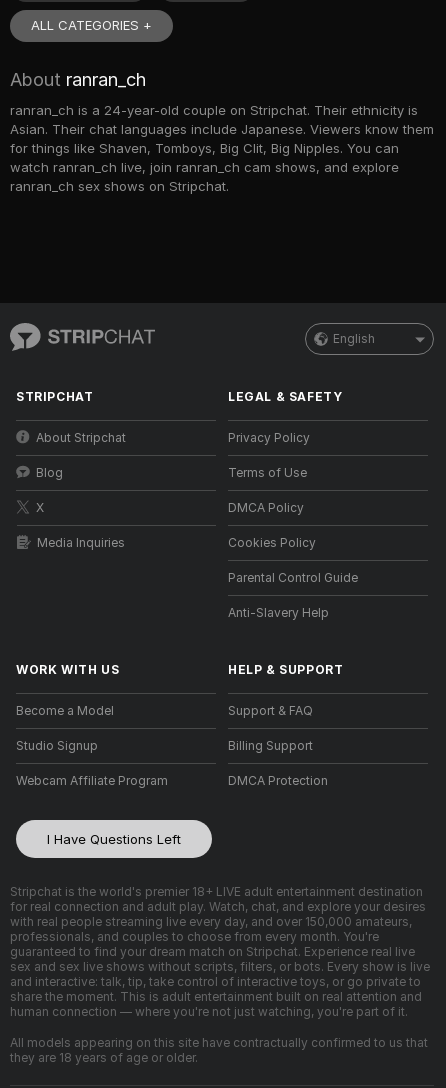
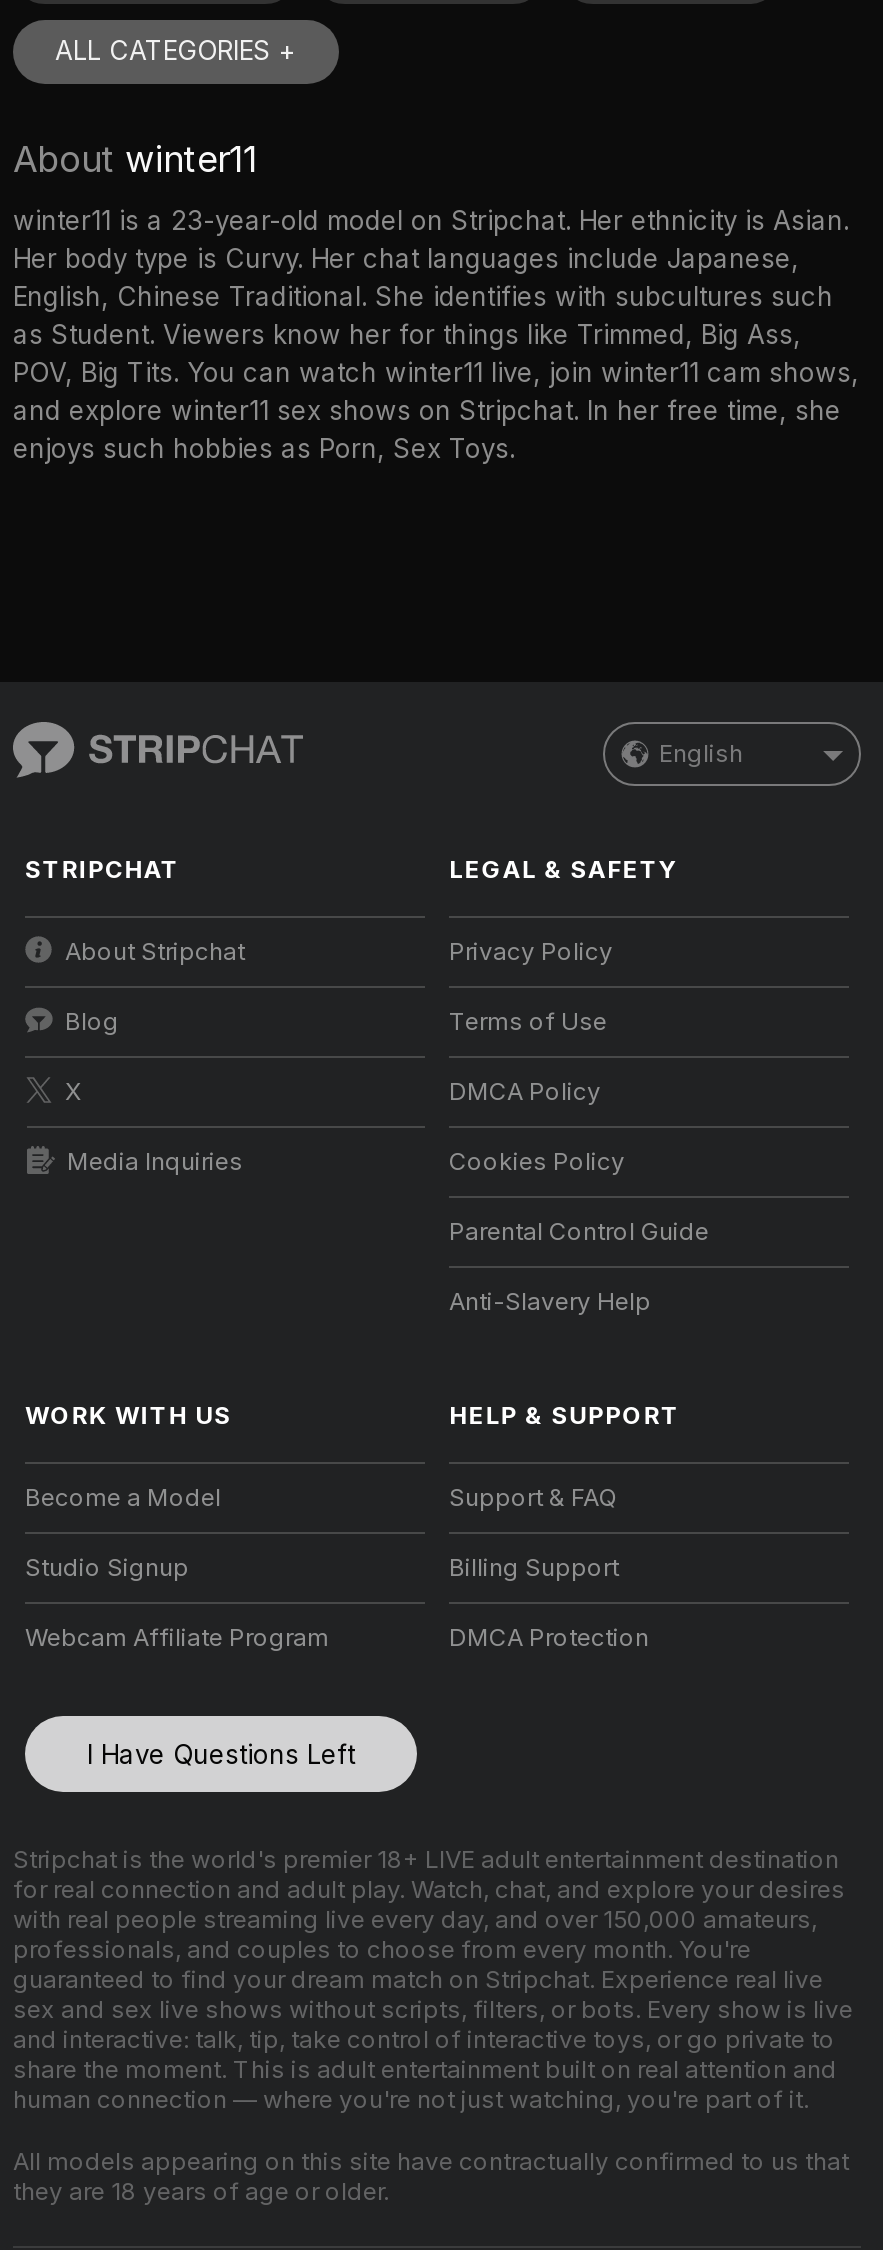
- About ranran_ch
+ About winter11

- ranran_ch is a 24-year-old couple on Stripchat. Their ethnicity is
- Asian. Their chat languages include Japanese. Viewers know them
- for things like Shaven, Tomboys, Big Clit, Big Nipples. You can
- watch ranran_ch live, join ranran_ch cam shows, and explore
- ranran_ch sex shows on Stripchat.
+ winter11 is a 23-year-old model on Stripchat. Her ethnicity is Asian.
+ Her body type is Curvy. Her chat languages include Japanese,
+ English, Chinese Traditional. She identifies with subcultures such
+ as Student. Viewers know her for things like Trimmed, Big Ass,
+ POV, Big Tits. You can watch winter11 live, join winter11 cam shows,
+ and explore winter11 sex shows on Stripchat. In her free time, she
+ enjoys such hobbies as Porn, Sex Toys.
